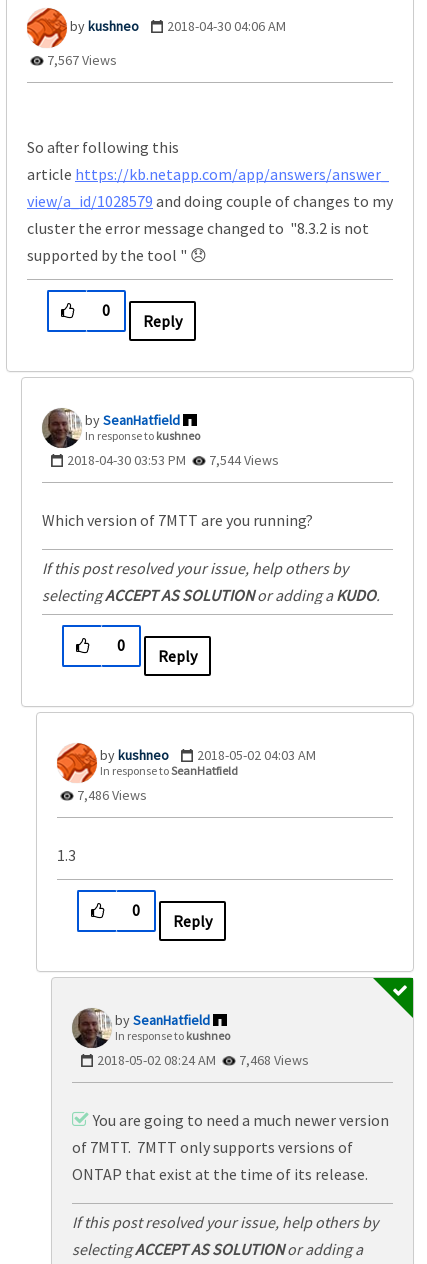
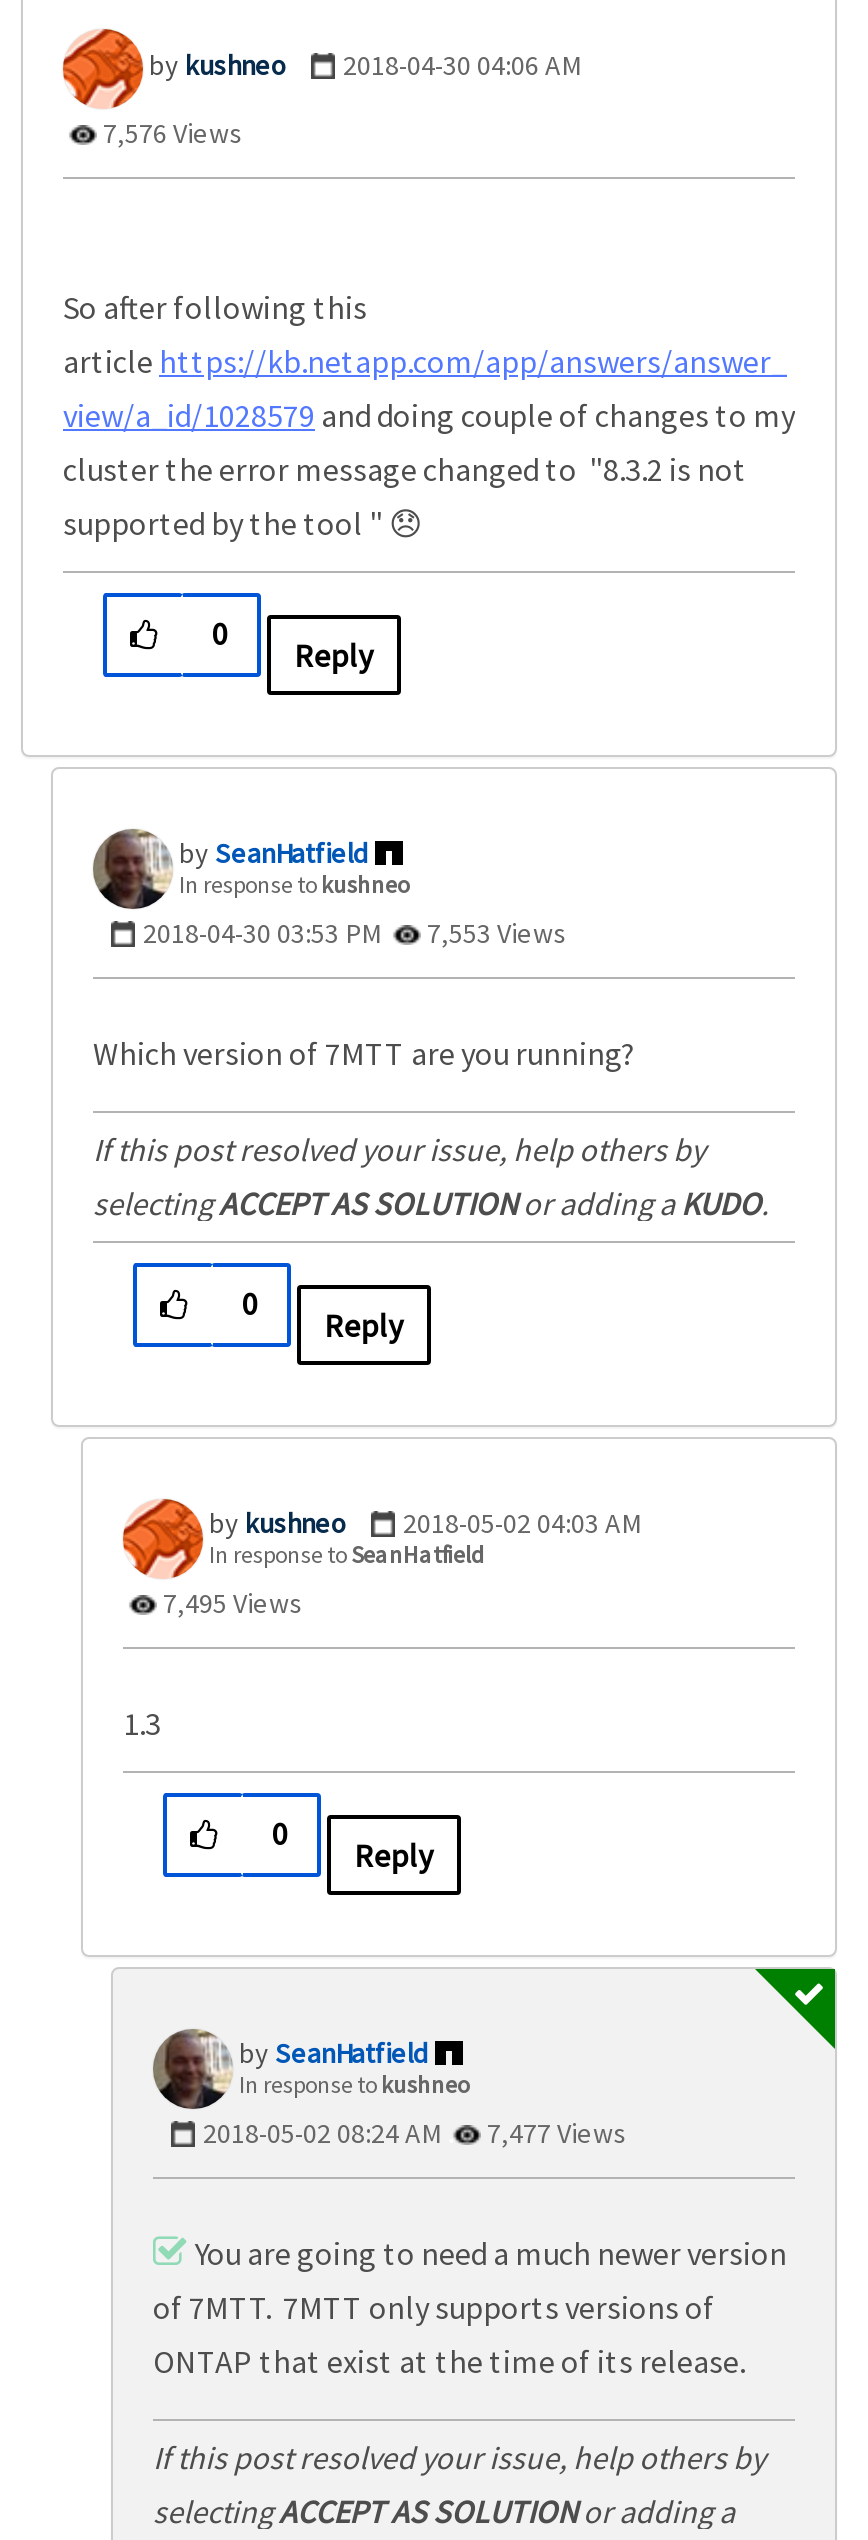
- 7,567 Views
+ 7,576 Views

- 2018-04-30 03:53 PM 7,544 Views
+ 2018-04-30 03:53 PM 7,553 Views

- 7,486 Views
+ 7,495 Views

- 2018-05-02 08:24 AM 7,468 Views
+ 2018-05-02 08:24 AM 7,477 Views
